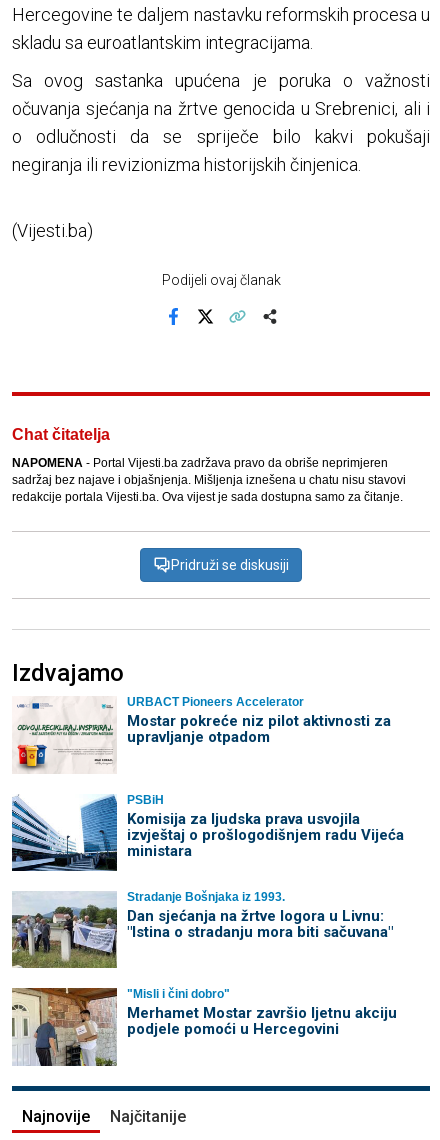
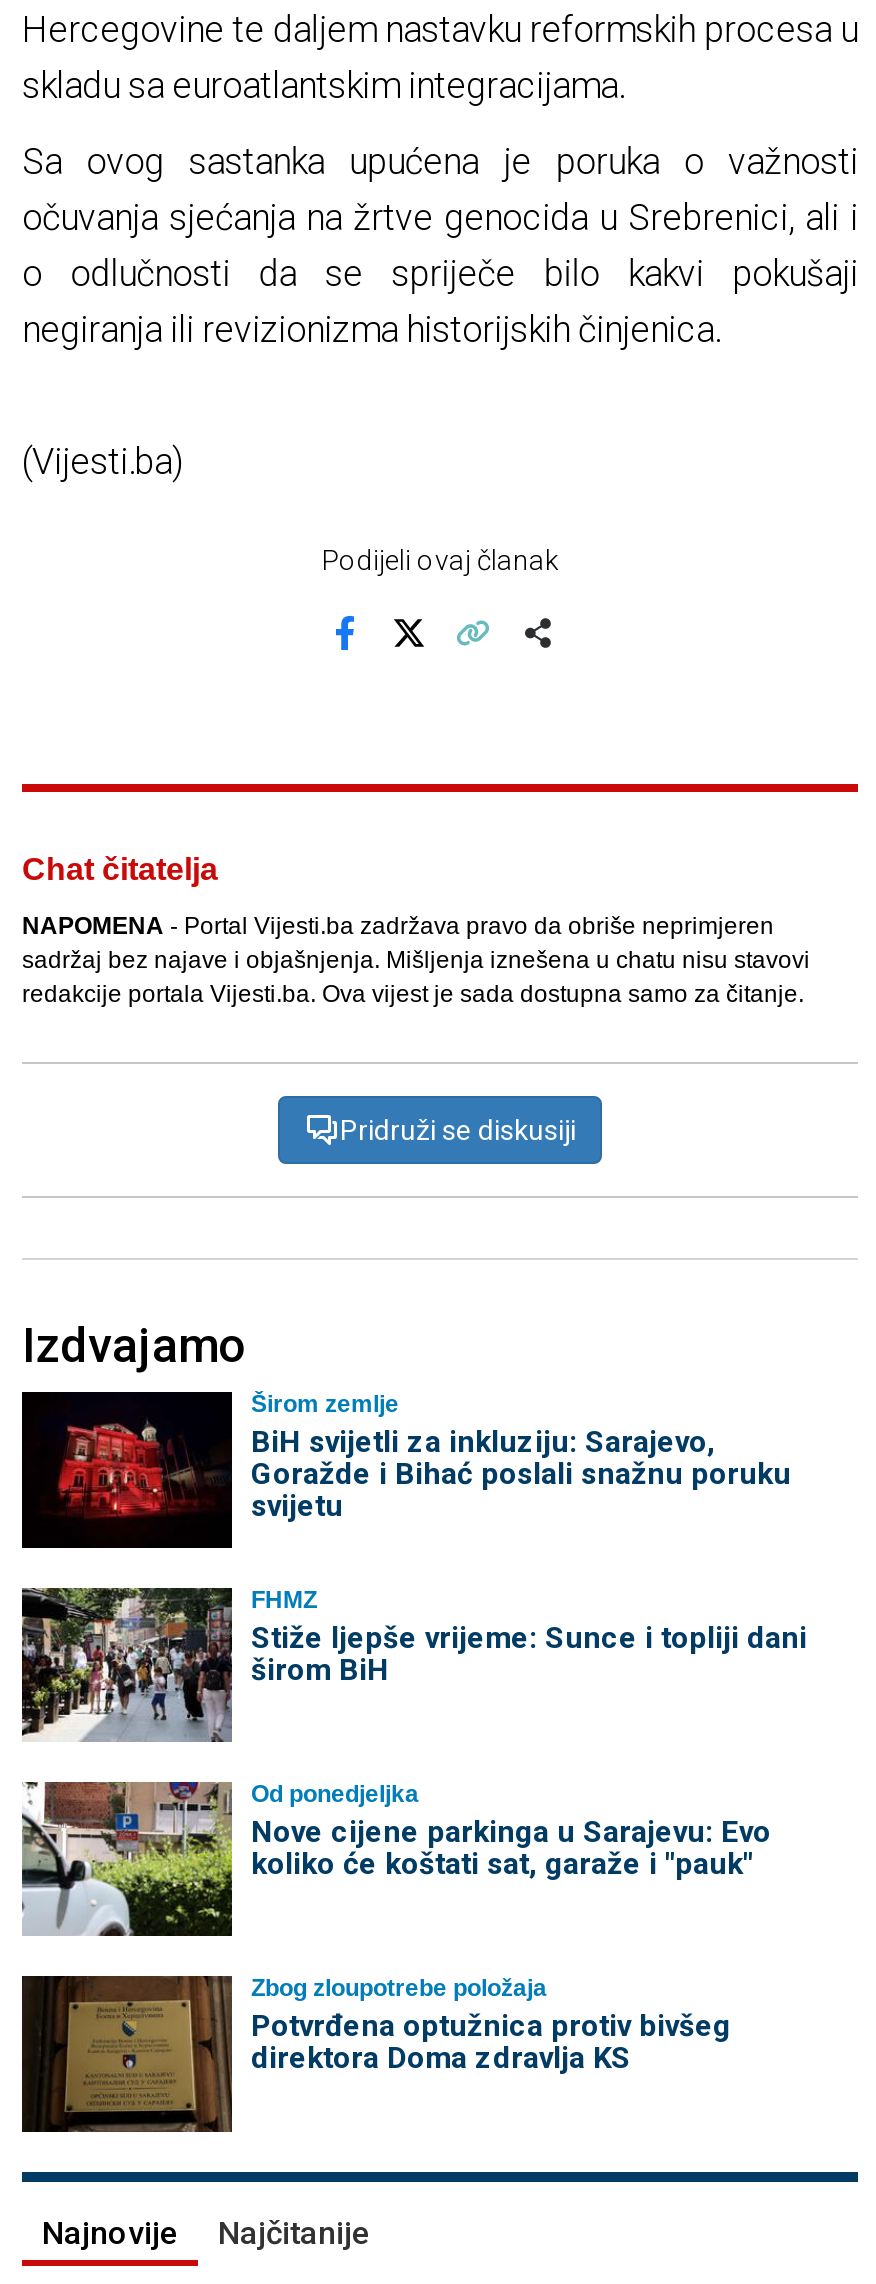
- [image]
- URBACT Pioneers Accelerator
- Mostar pokreće niz pilot aktivnosti za
- upravljanje otpadom
+ [image]
+ Širom zemlje
+ BiH svijetli za inkluziju: Sarajevo,
+ Goražde i Bihać poslali snažnu poruku
+ svijetu

- [image]
- PSBiH
- Komisija za ljudska prava usvojila
- izvještaj o prošlogodišnjem radu Vijeća
- ministara
+ [image]
+ FHMZ
+ Stiže ljepše vrijeme: Sunce i topliji dani
+ širom BiH

- [image]
- Stradanje Bošnjaka iz 1993.
- Dan sjećanja na žrtve logora u Livnu:
- "Istina o stradanju mora biti sačuvana"
+ [image]
+ Od ponedjeljka
+ Nove cijene parkinga u Sarajevu: Evo
+ koliko će koštati sat, garaže i "pauk"

- [image]
- "Misli i čini dobro"
- Merhamet Mostar završio ljetnu akciju
- podjele pomoći u Hercegovini
+ [image]
+ Zbog zloupotrebe položaja
+ Potvrđena optužnica protiv bivšeg
+ direktora Doma zdravlja KS
